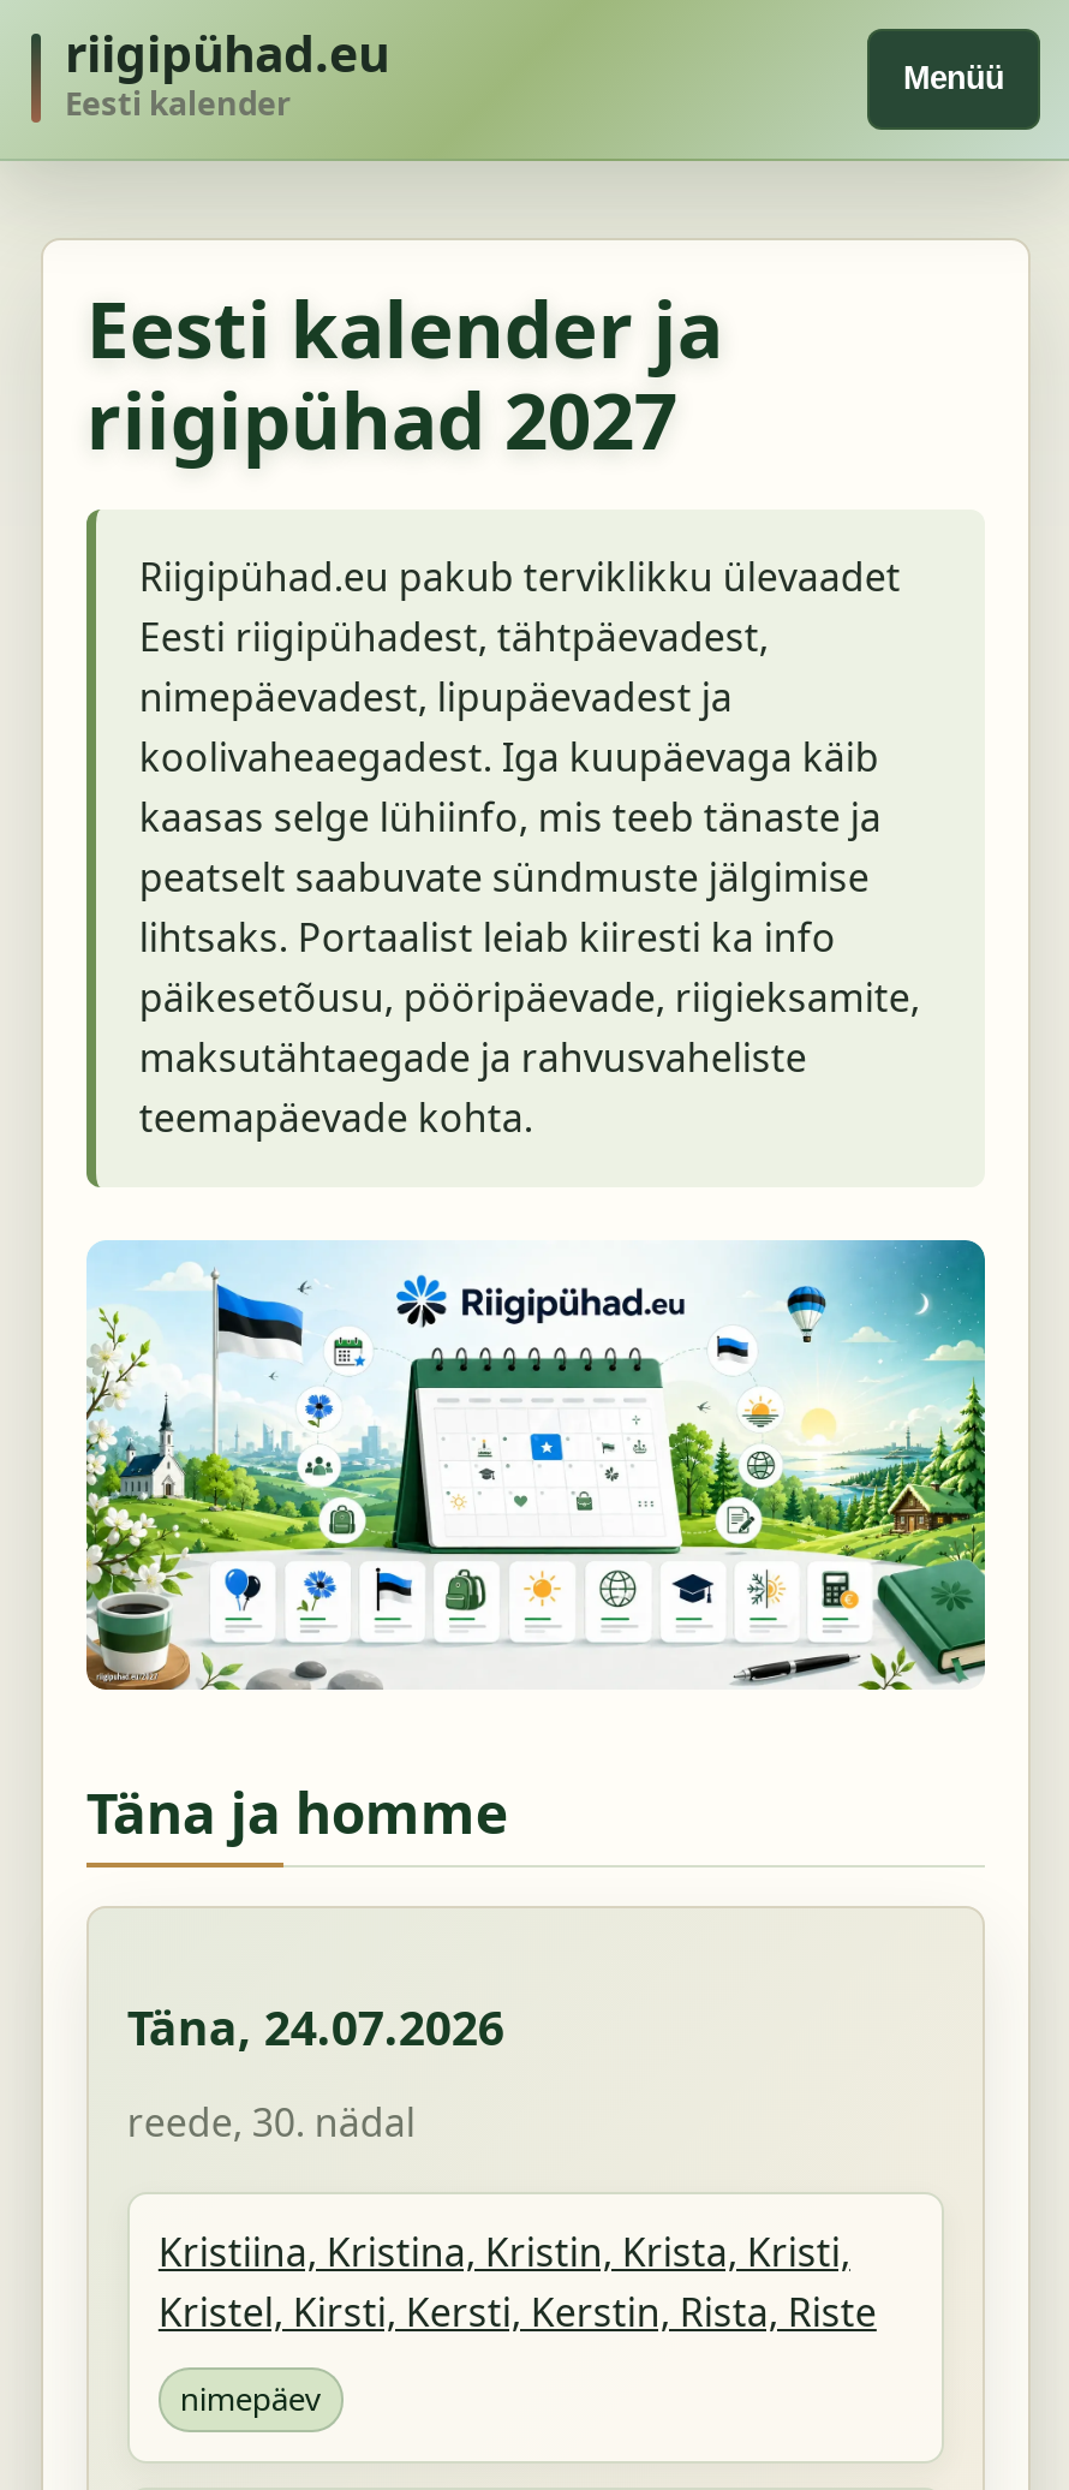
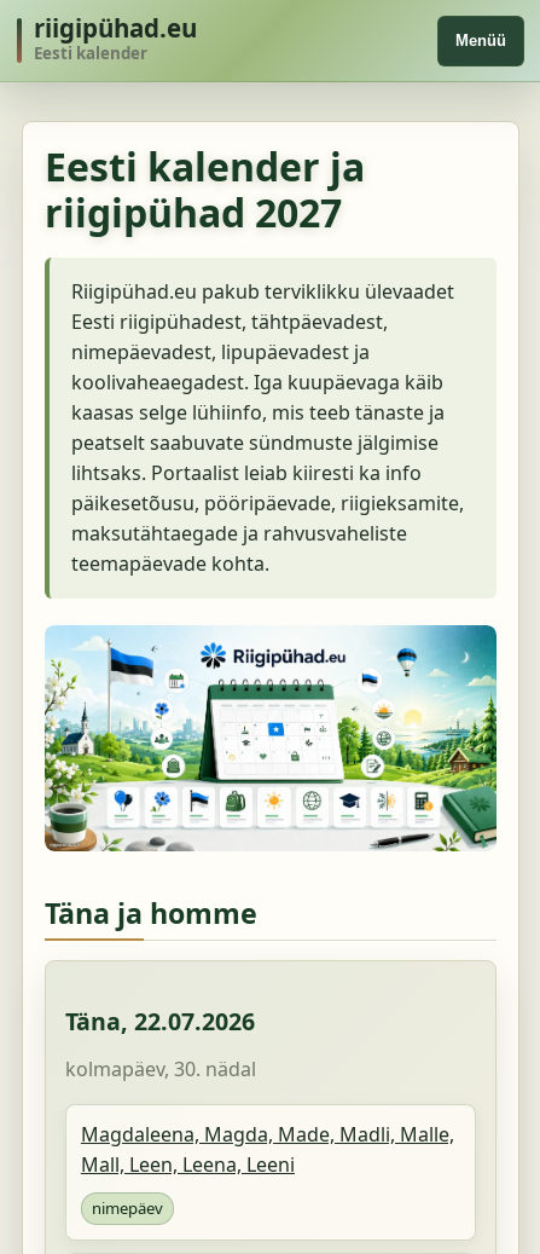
- Täna, 24.07.2026
+ Täna, 22.07.2026

- reede, 30. nädal
+ kolmapäev, 30. nädal

- Kristiina, Kristina, Kristin, Krista, Kristi,
- Kristel, Kirsti, Kersti, Kerstin, Rista, Riste
+ Magdaleena, Magda, Made, Madli, Malle,
+ Mall, Leen, Leena, Leeni
